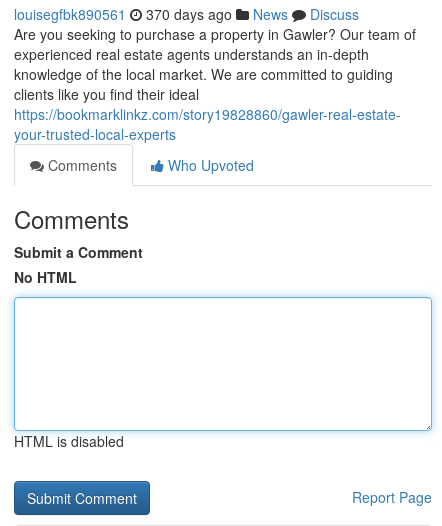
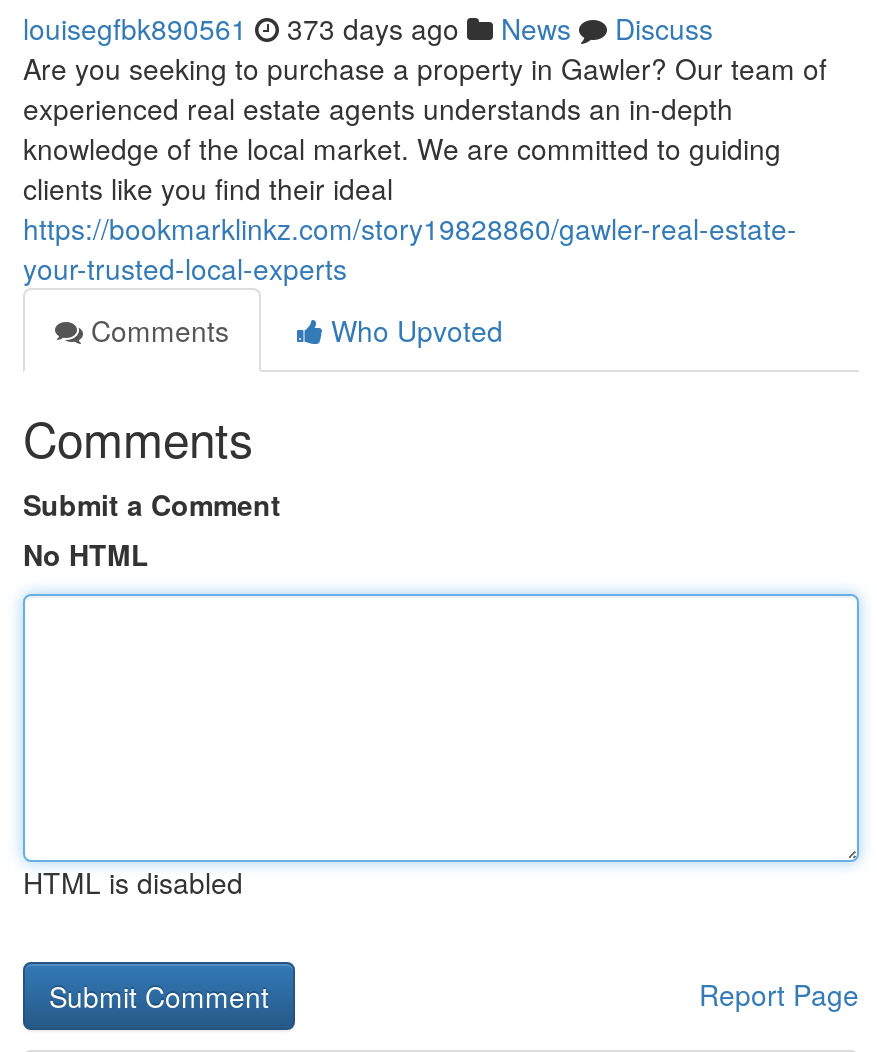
- louisegfbk890561 370 days ago News Discuss
+ louisegfbk890561 373 days ago News Discuss
